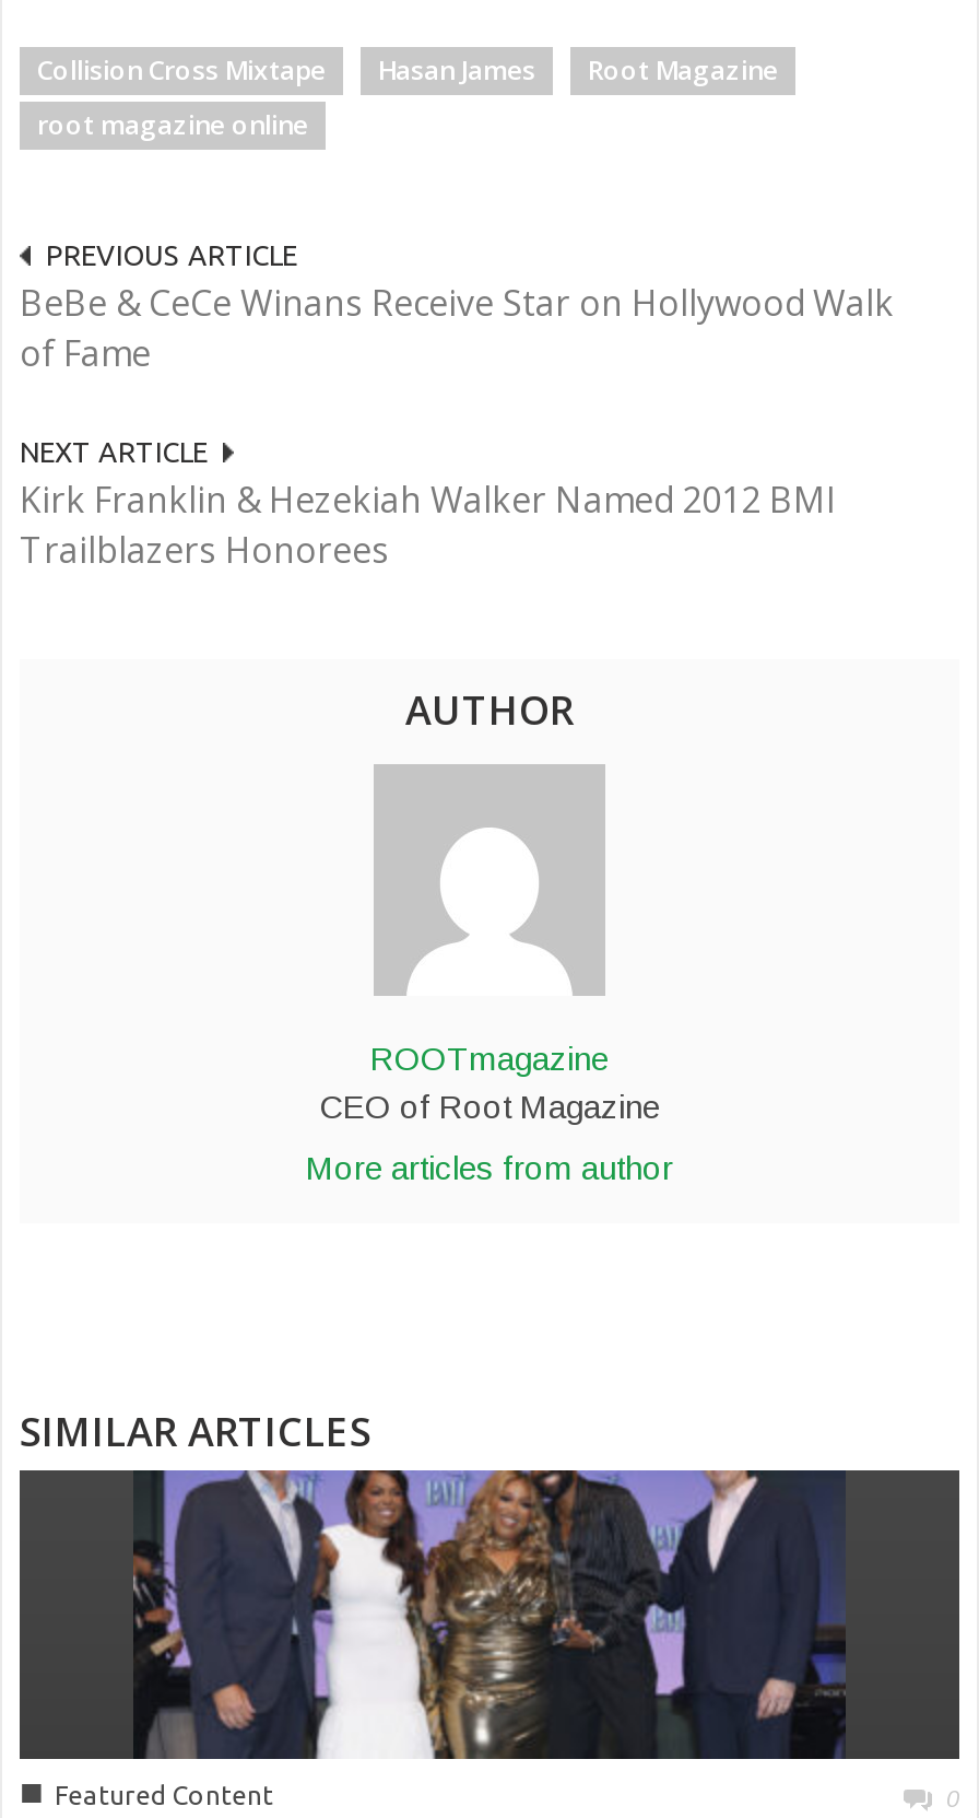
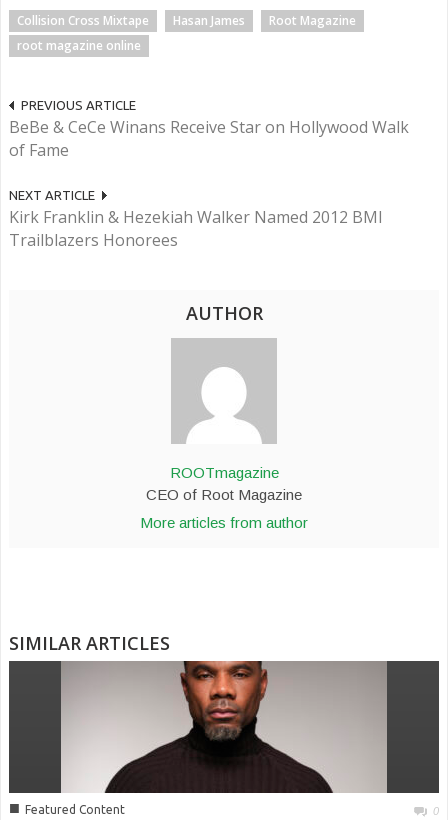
- [image]
+ [image]
